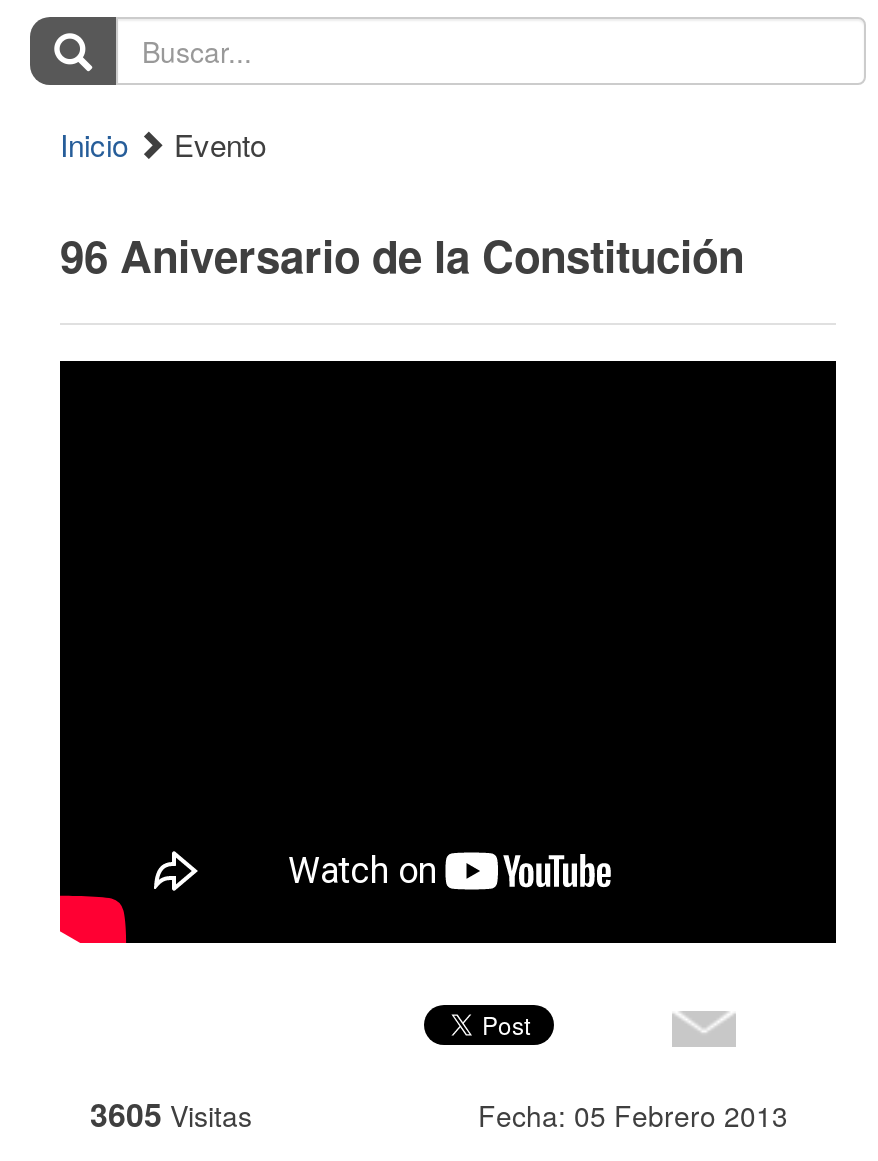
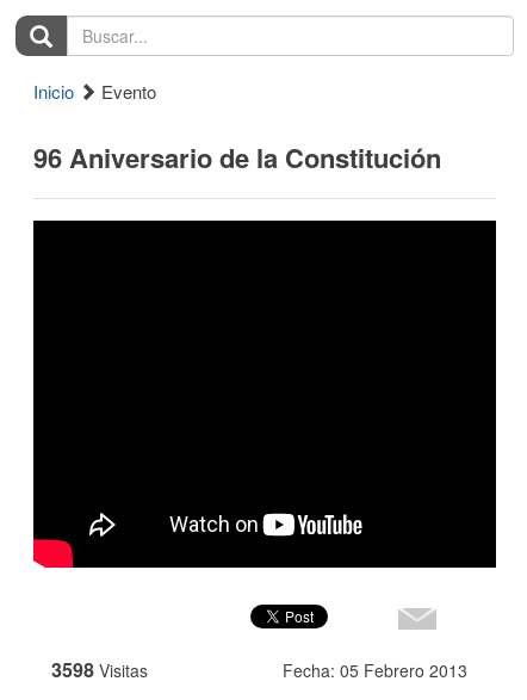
- 3605 Visitas
+ 3598 Visitas
